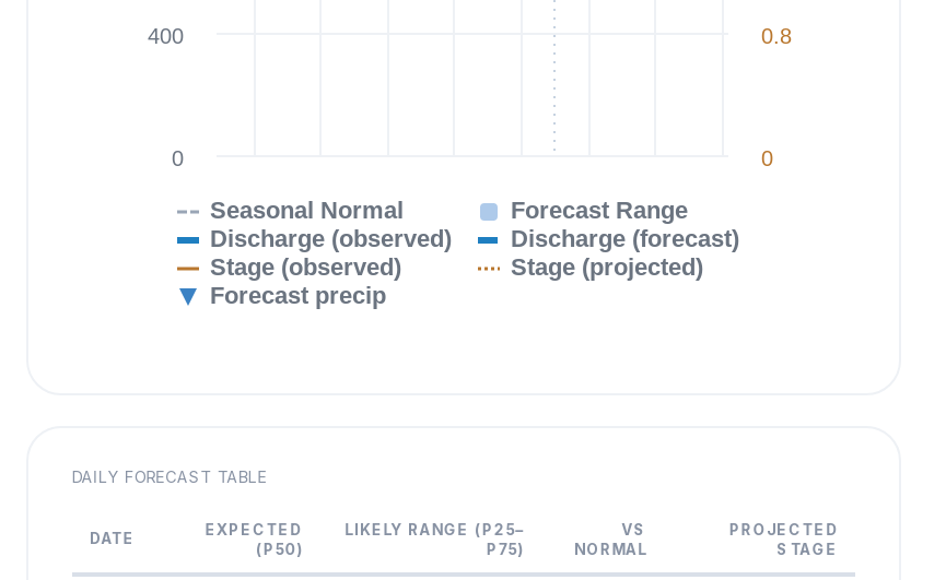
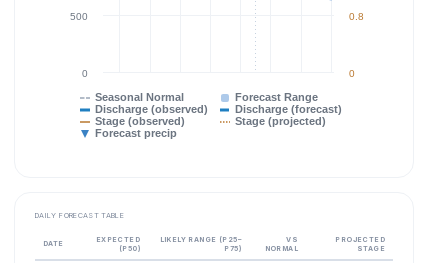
- 400
+ 500
